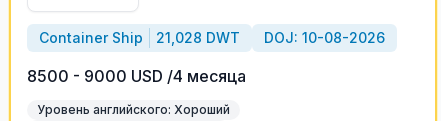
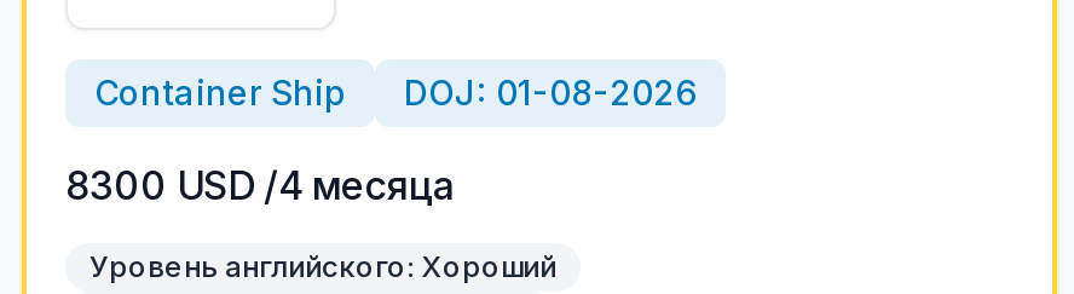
- 21,028 DWT
- DOJ: 10-08-2026
+ DOJ: 01-08-2026

- 8500 - 9000 USD /4 месяца
+ 8300 USD /4 месяца
